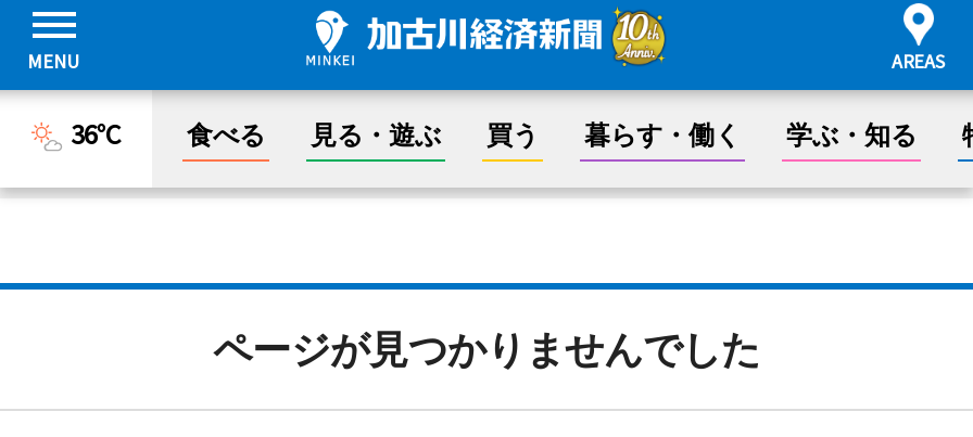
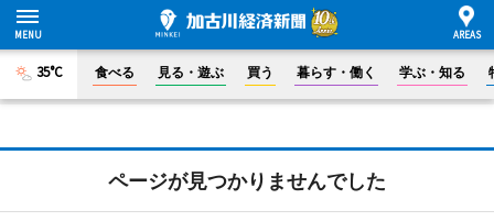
- 36°C
+ 35°C
